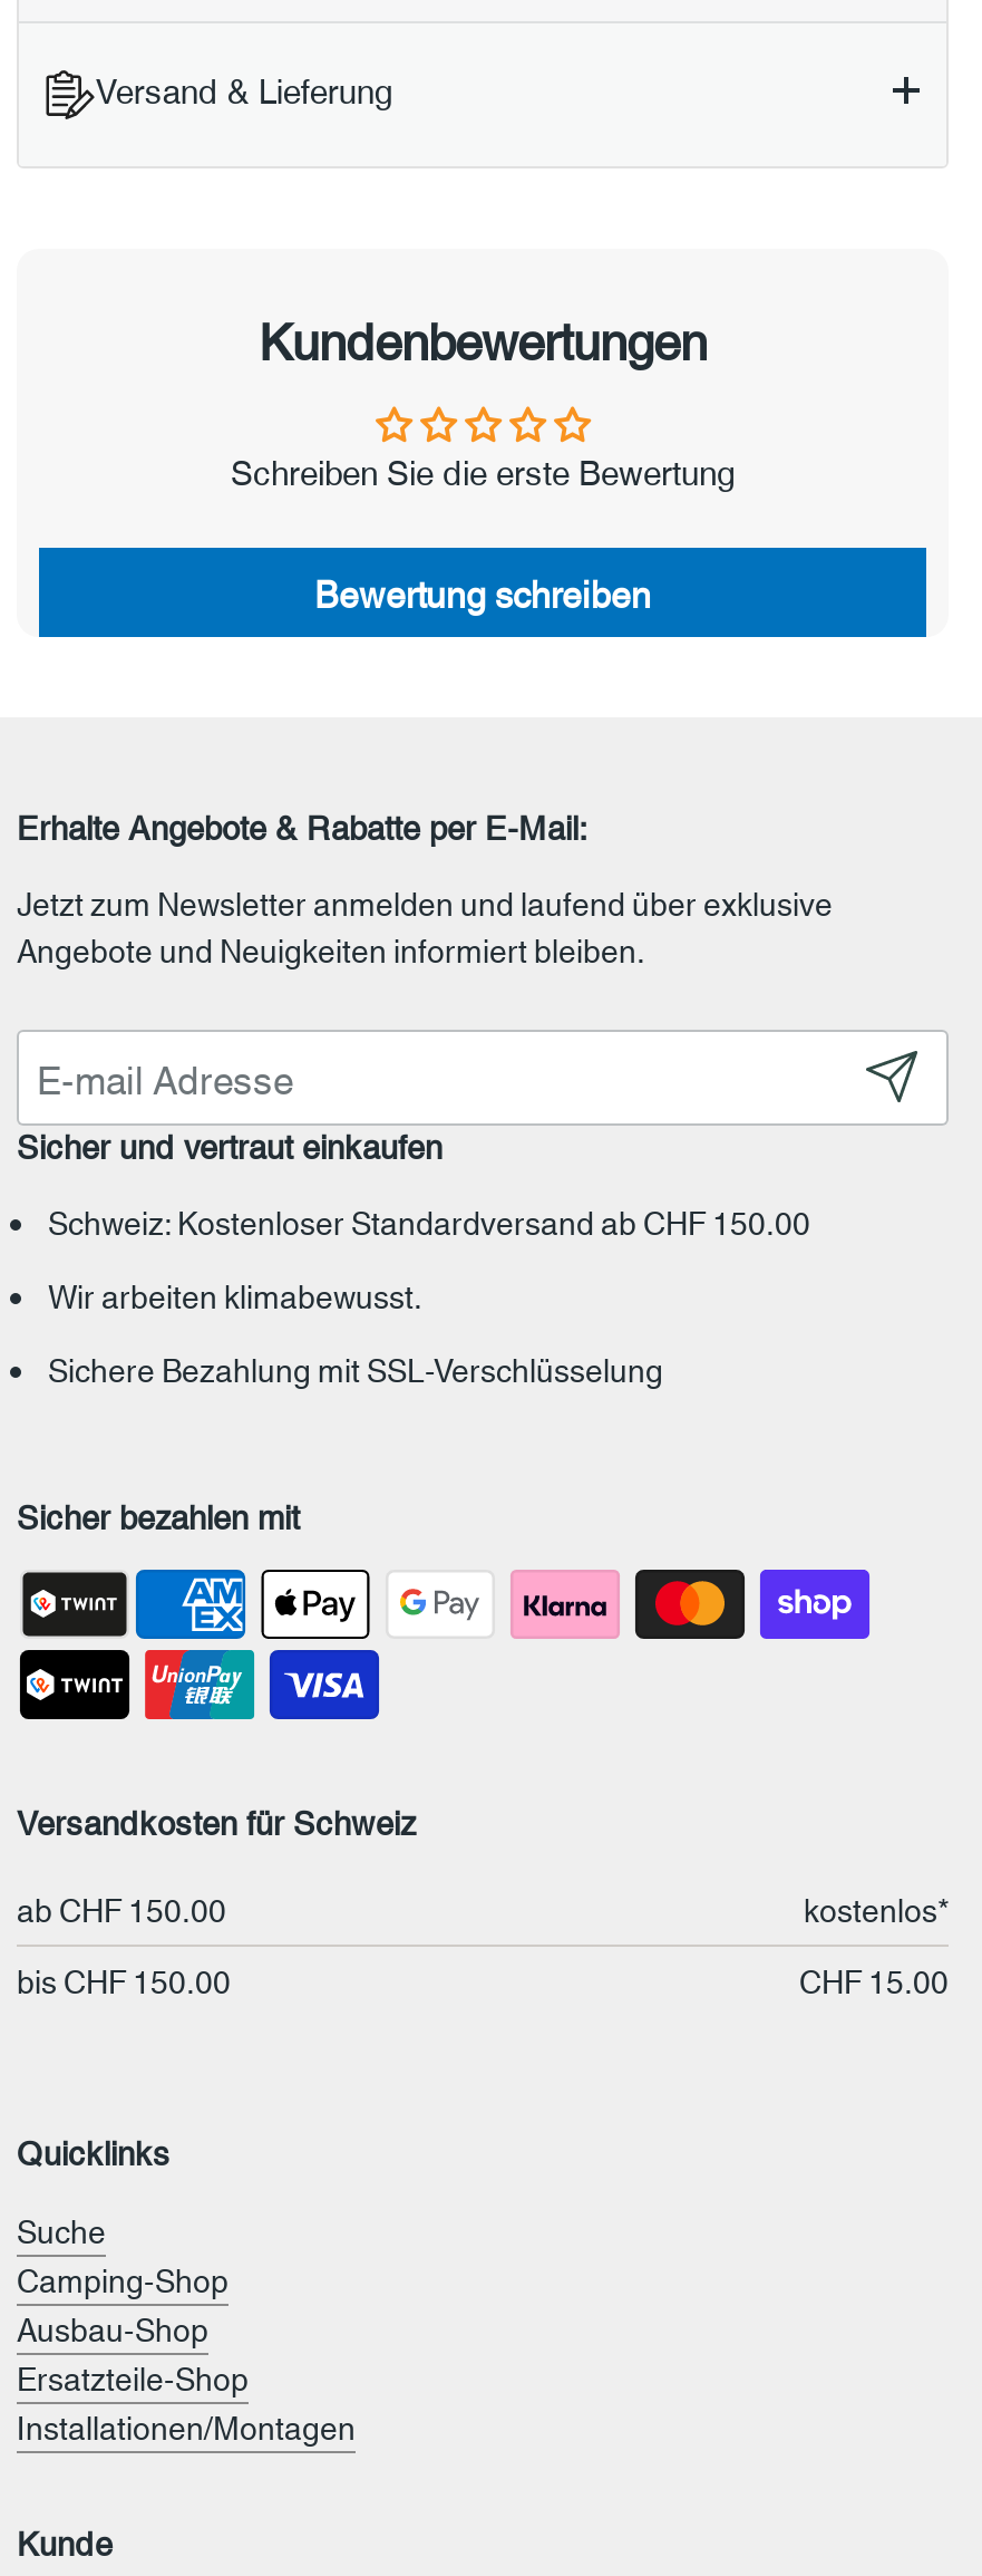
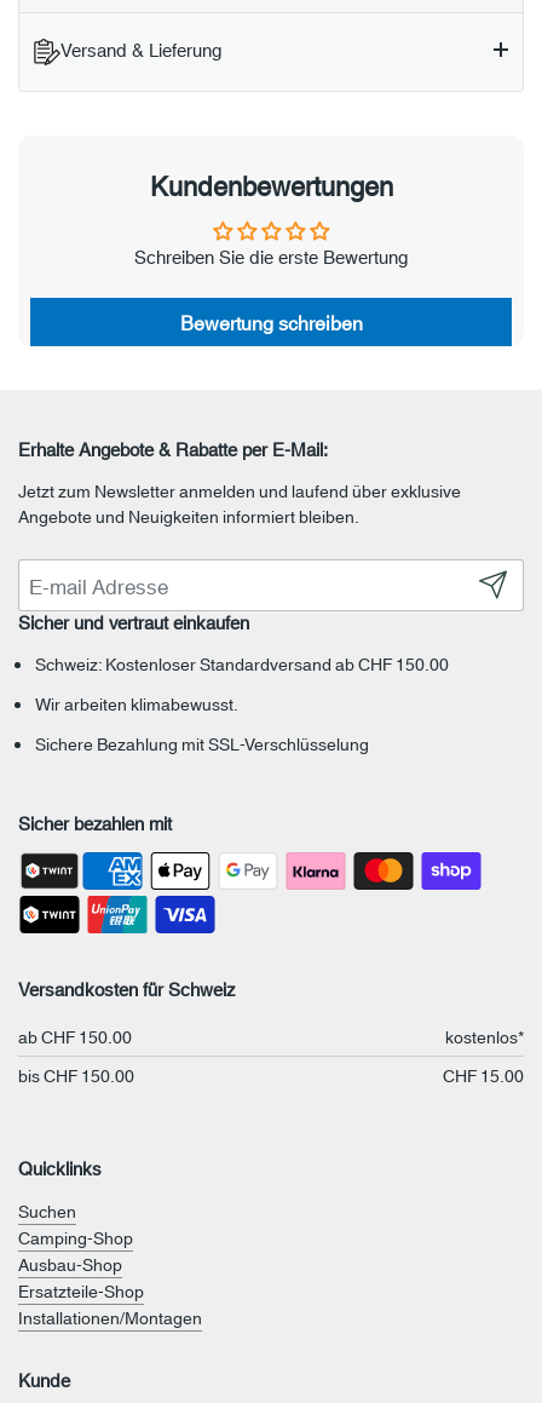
- Suche
+ Suchen
